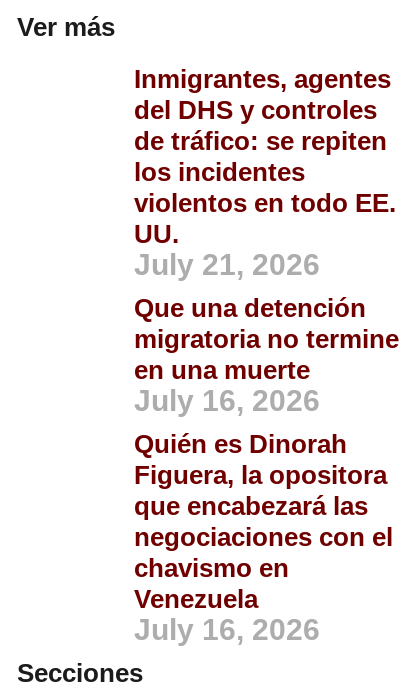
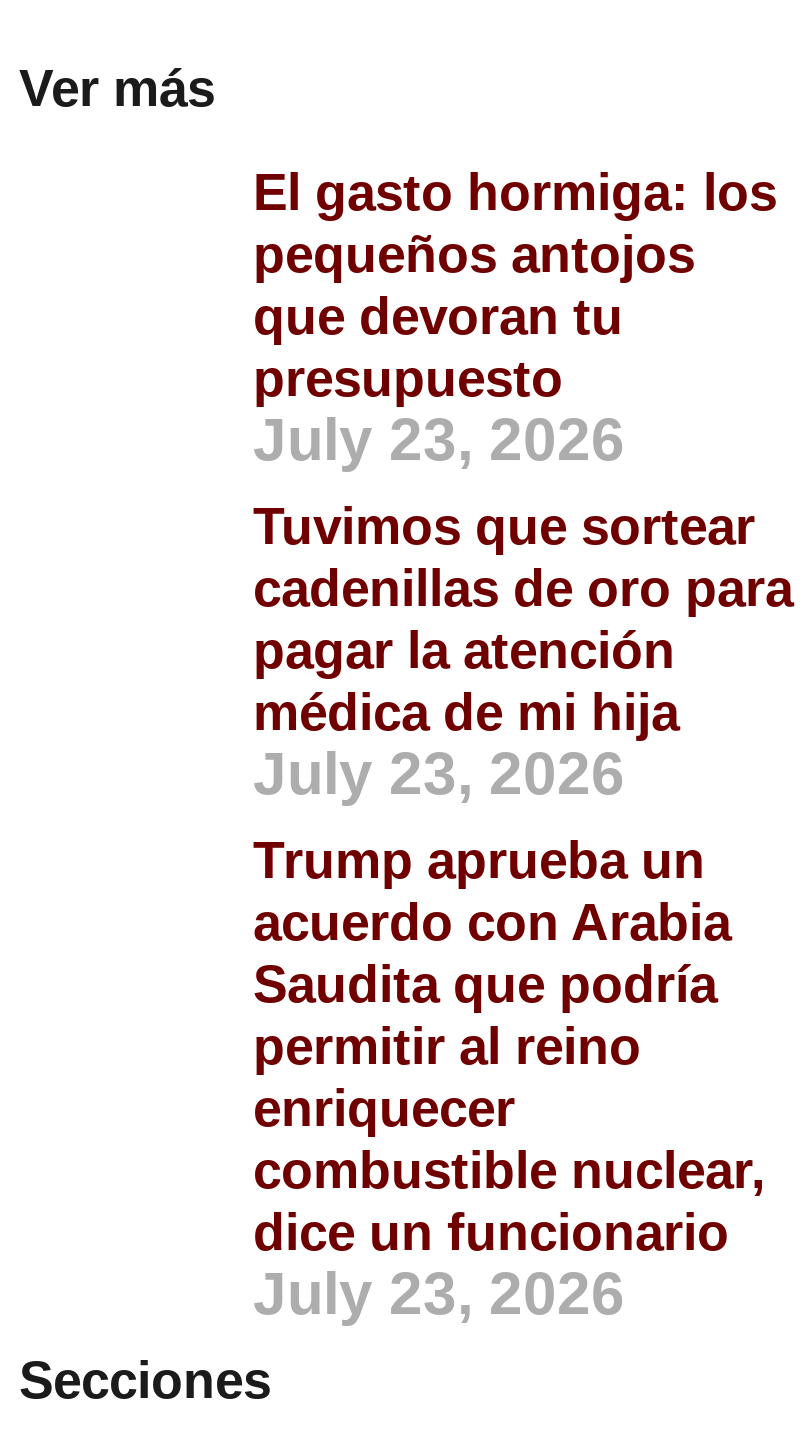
- Inmigrantes, agentes
- del DHS y controles
- de tráfico: se repiten
- los incidentes
- violentos en todo EE.
- UU.
- July 21, 2026
- Que una detención
- migratoria no termine
- en una muerte
- July 16, 2026
- Quién es Dinorah
- Figuera, la opositora
- que encabezará las
- negociaciones con el
- chavismo en
- Venezuela
- July 16, 2026
+ El gasto hormiga: los
+ pequeños antojos
+ que devoran tu
+ presupuesto
+ July 23, 2026
+ Tuvimos que sortear
+ cadenillas de oro para
+ pagar la atención
+ médica de mi hija
+ July 23, 2026
+ Trump aprueba un
+ acuerdo con Arabia
+ Saudita que podría
+ permitir al reino
+ enriquecer
+ combustible nuclear,
+ dice un funcionario
+ July 23, 2026
